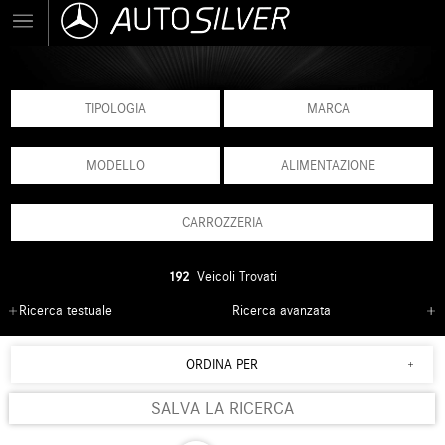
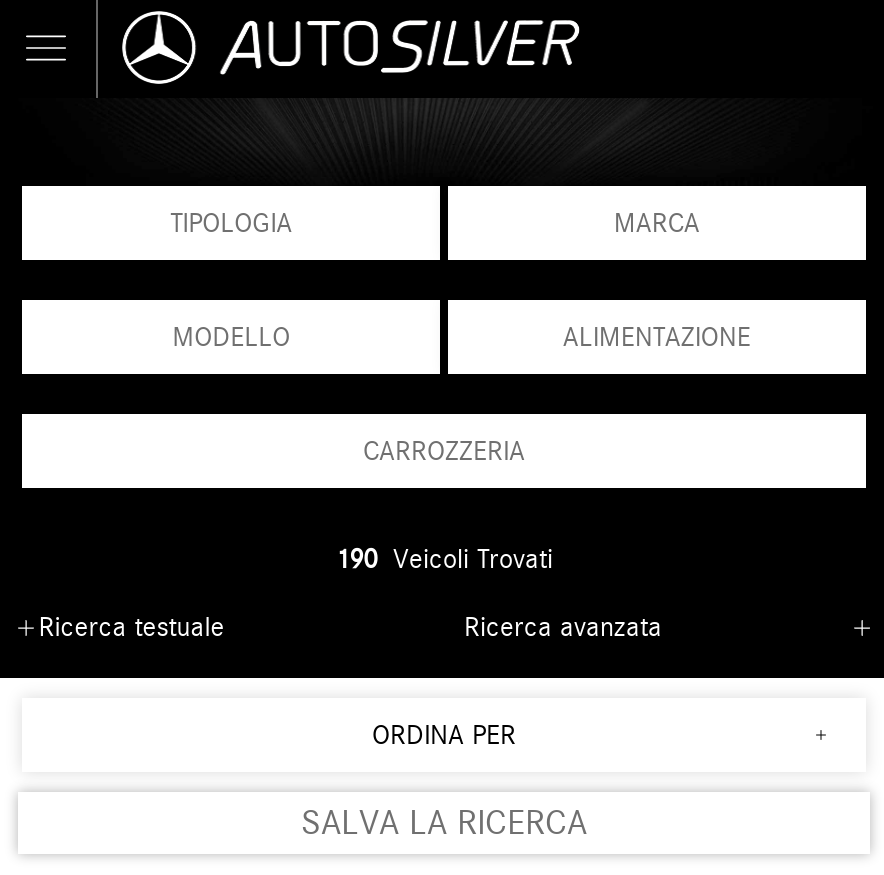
- 192 Veicoli Trovati
+ 190 Veicoli Trovati
